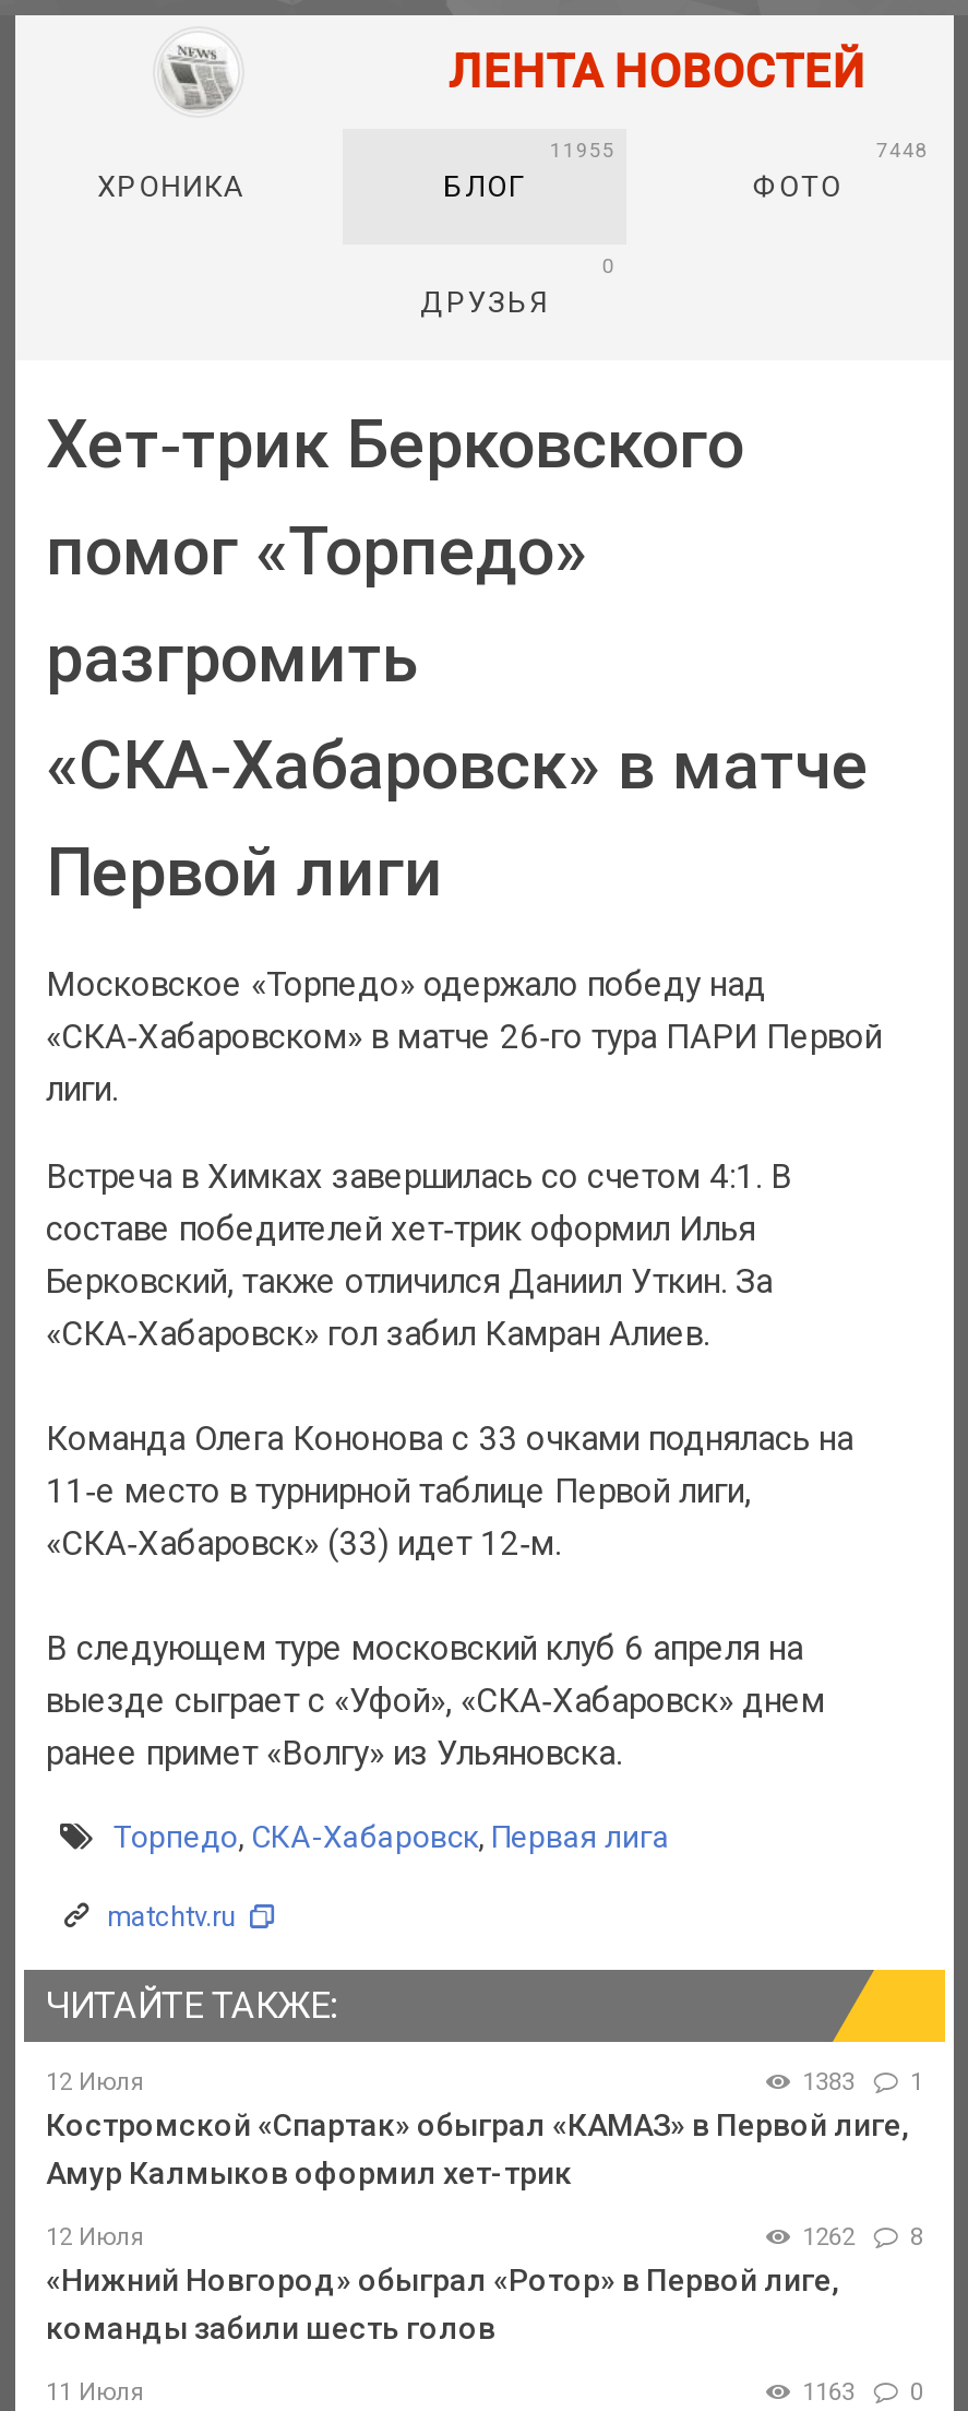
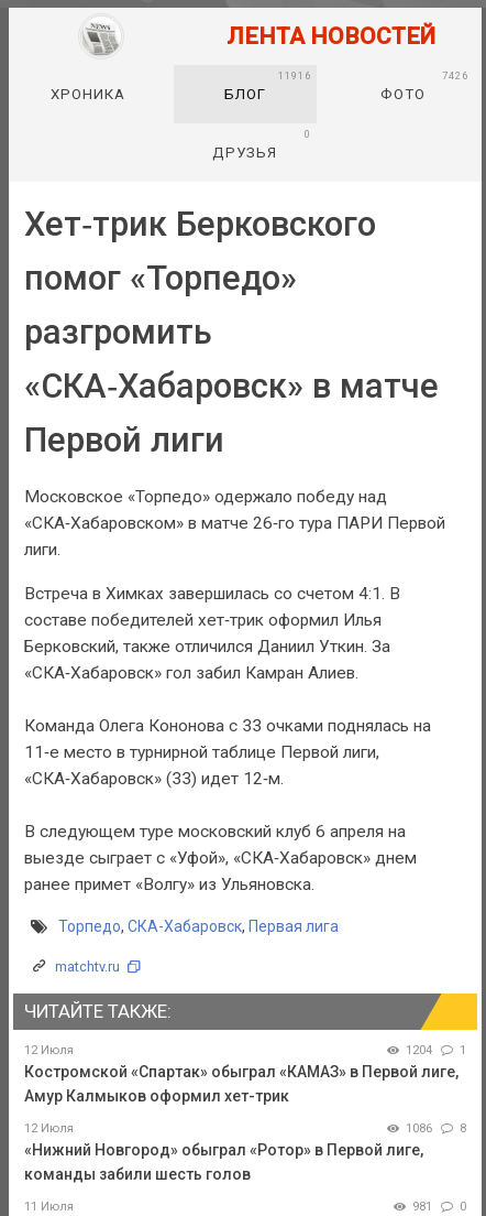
- 11955
+ 11916

- 7448
+ 7426

- 1383 1
+ 1204 1

- 1262 8
+ 1086 8

- 1163 0
+ 981 0
